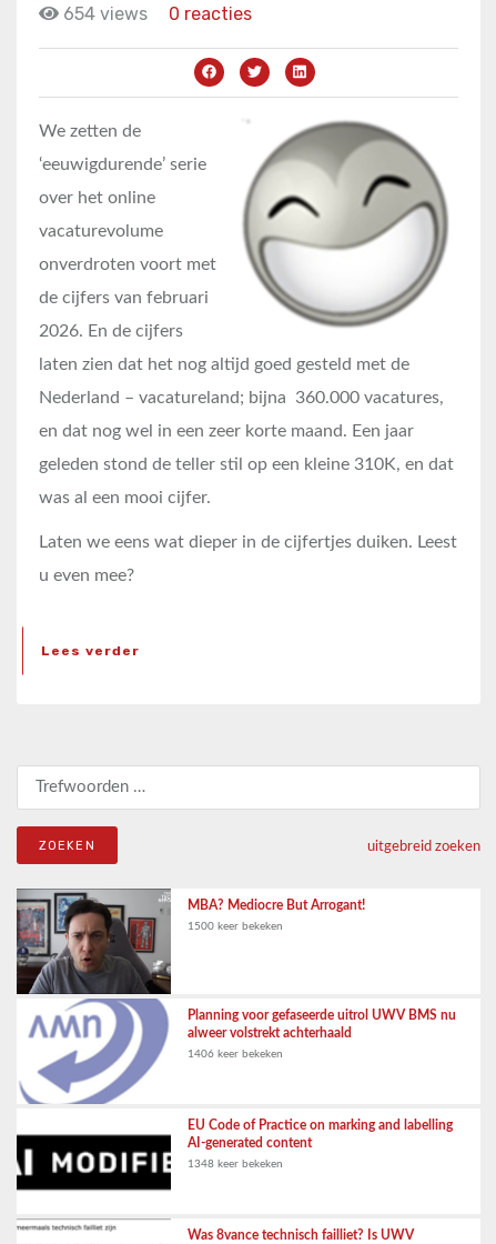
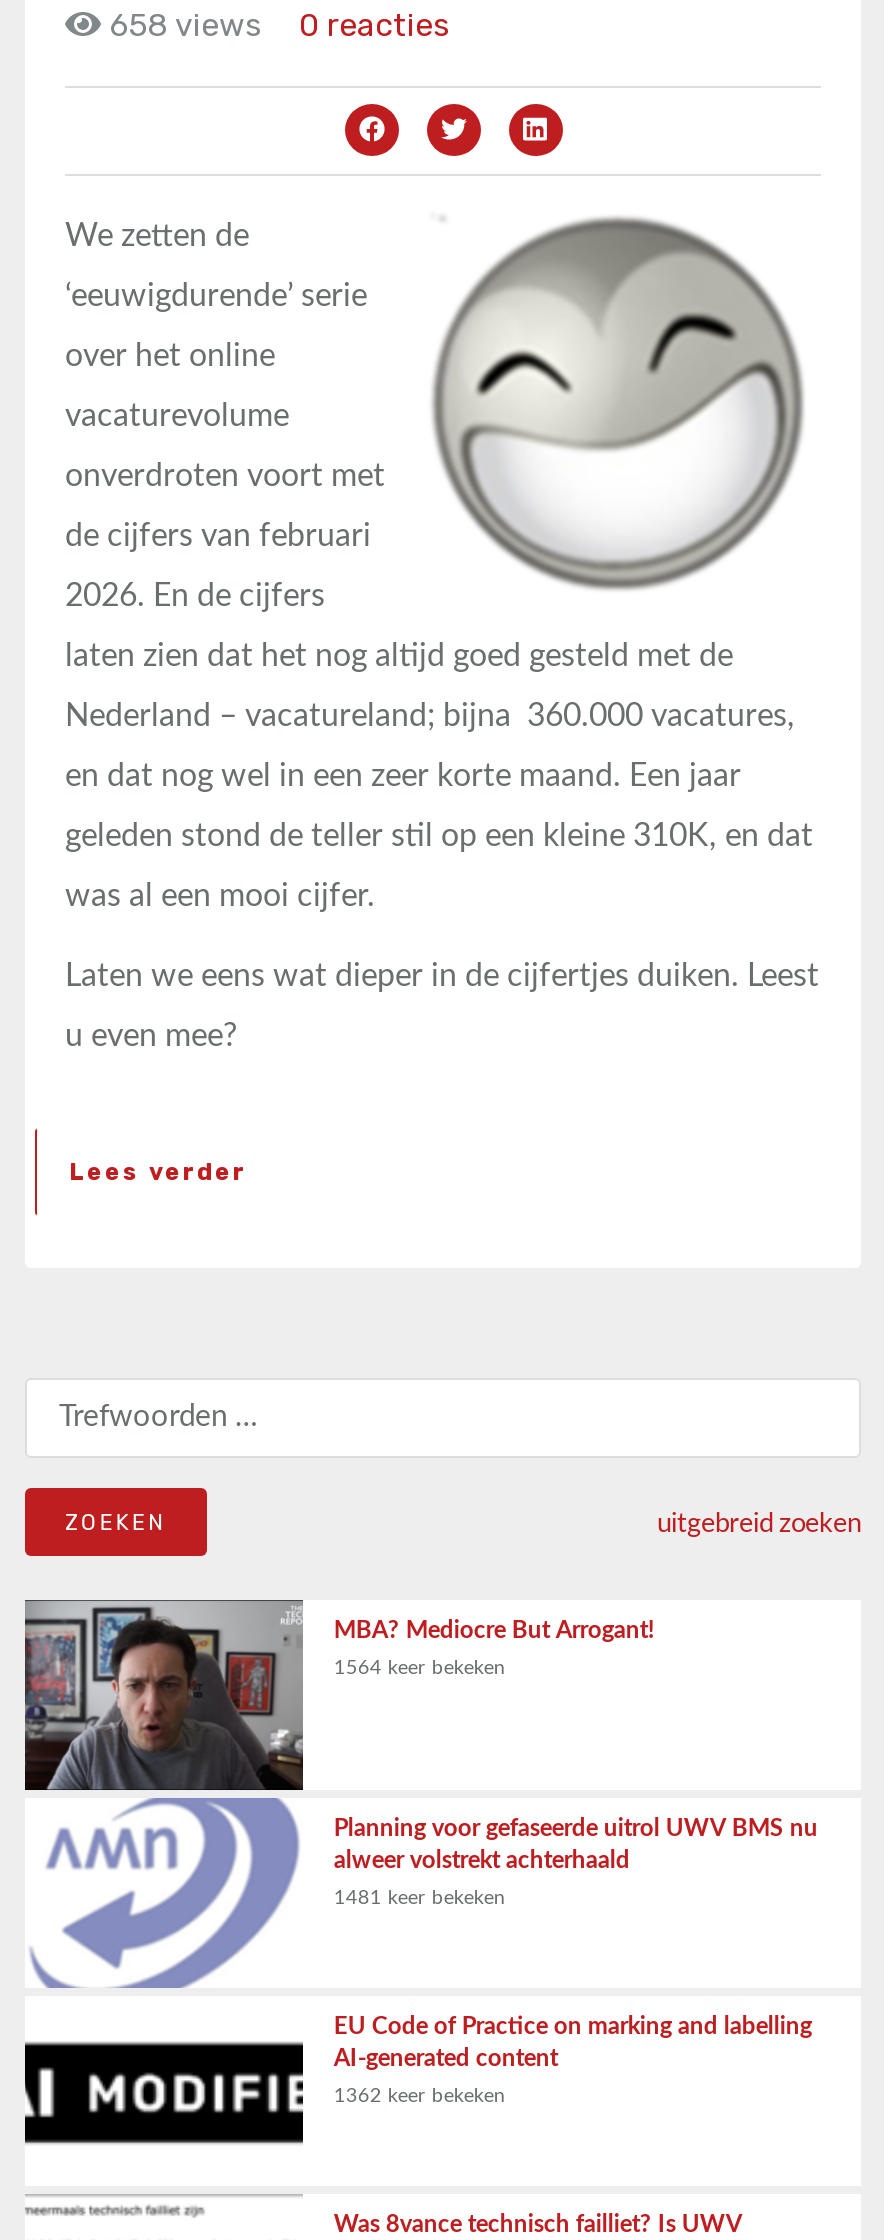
- 654 views 0 reacties
+ 658 views 0 reacties

- 1500 keer bekeken
+ 1564 keer bekeken

- 1406 keer bekeken
+ 1481 keer bekeken

- 1348 keer bekeken
+ 1362 keer bekeken
